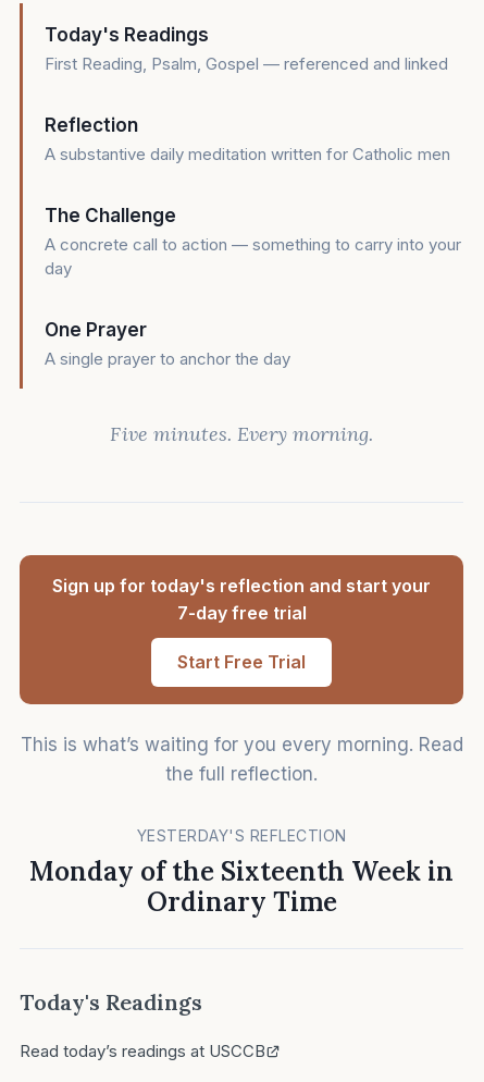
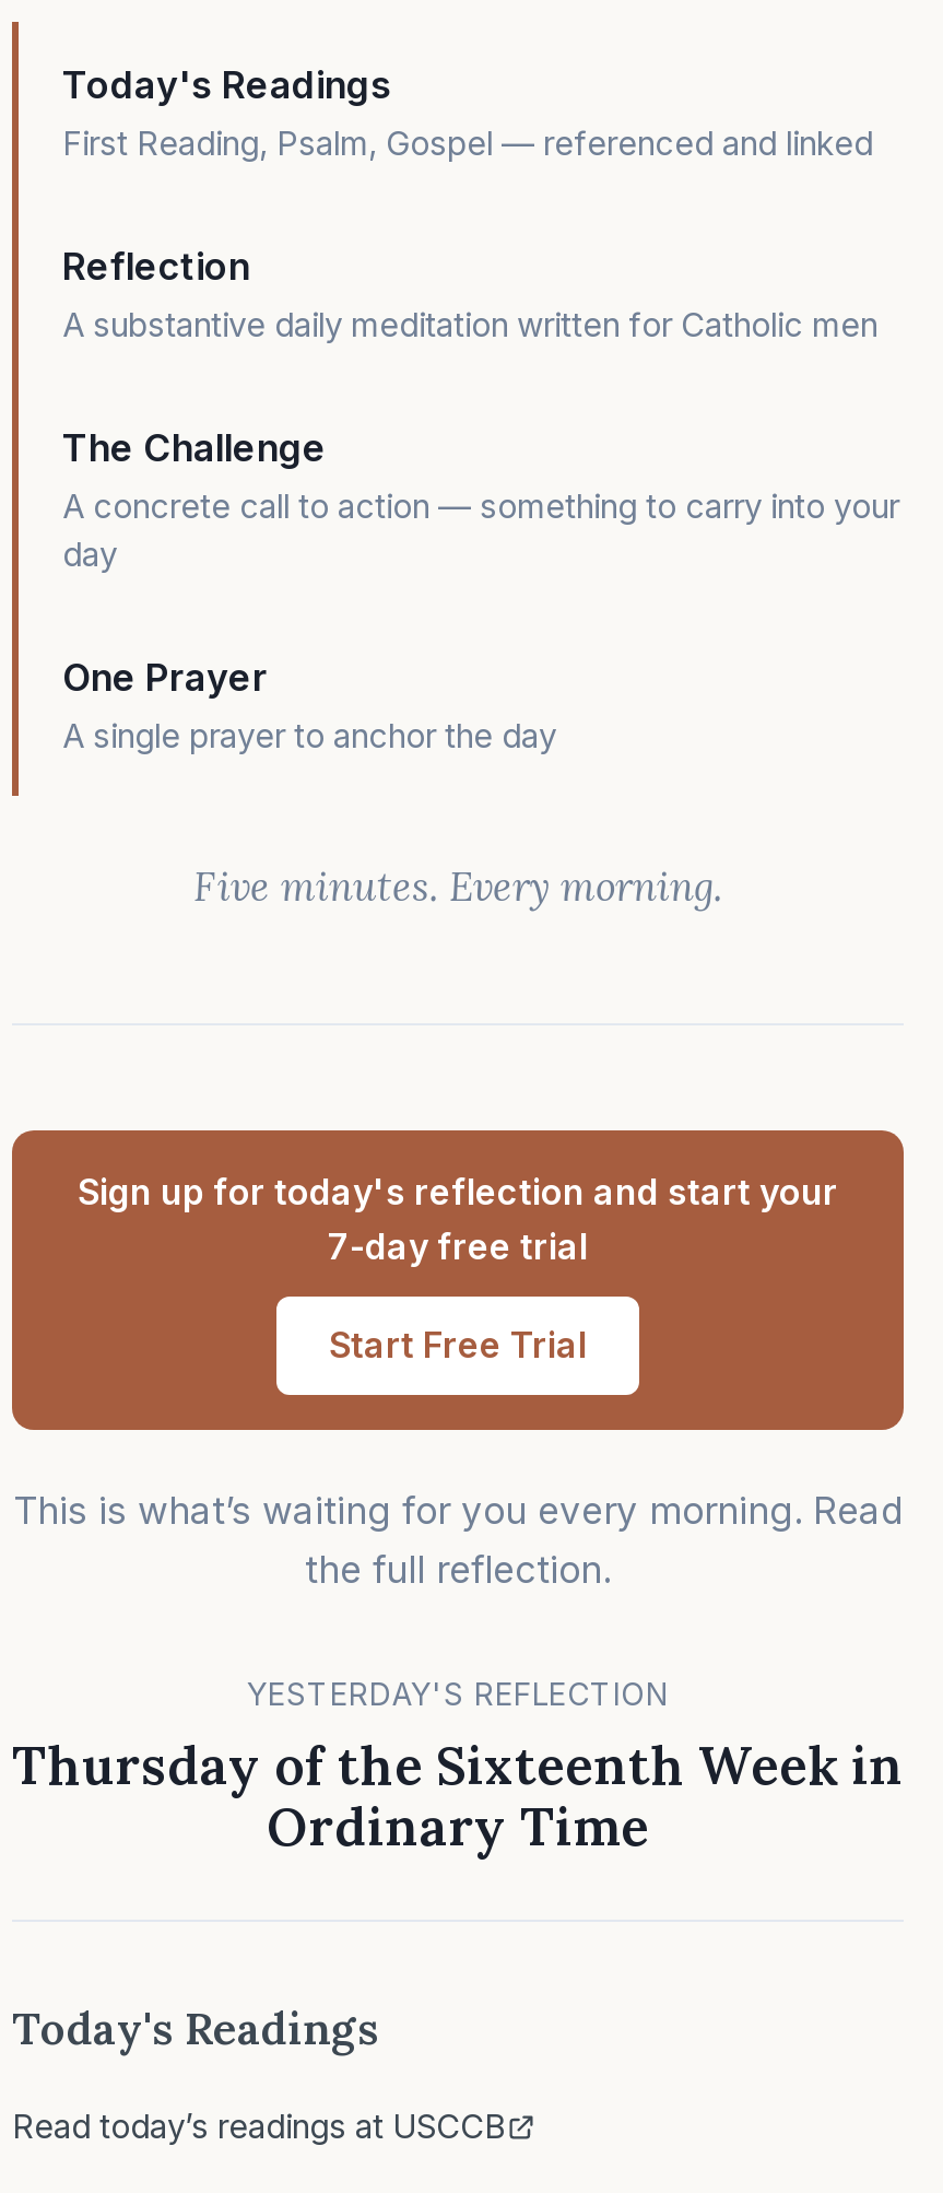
- Monday of the Sixteenth Week in
+ Thursday of the Sixteenth Week in
